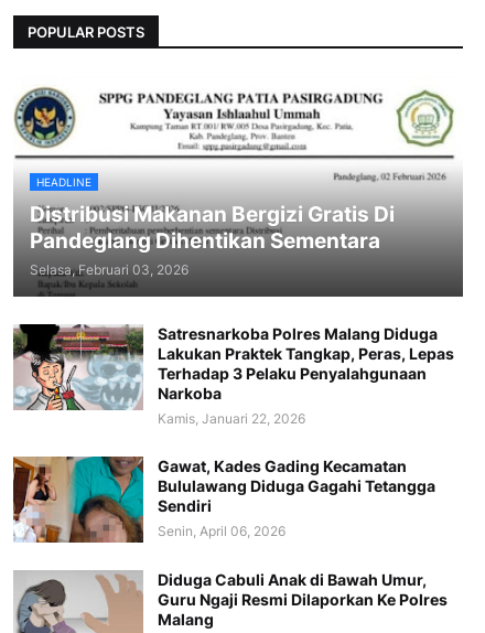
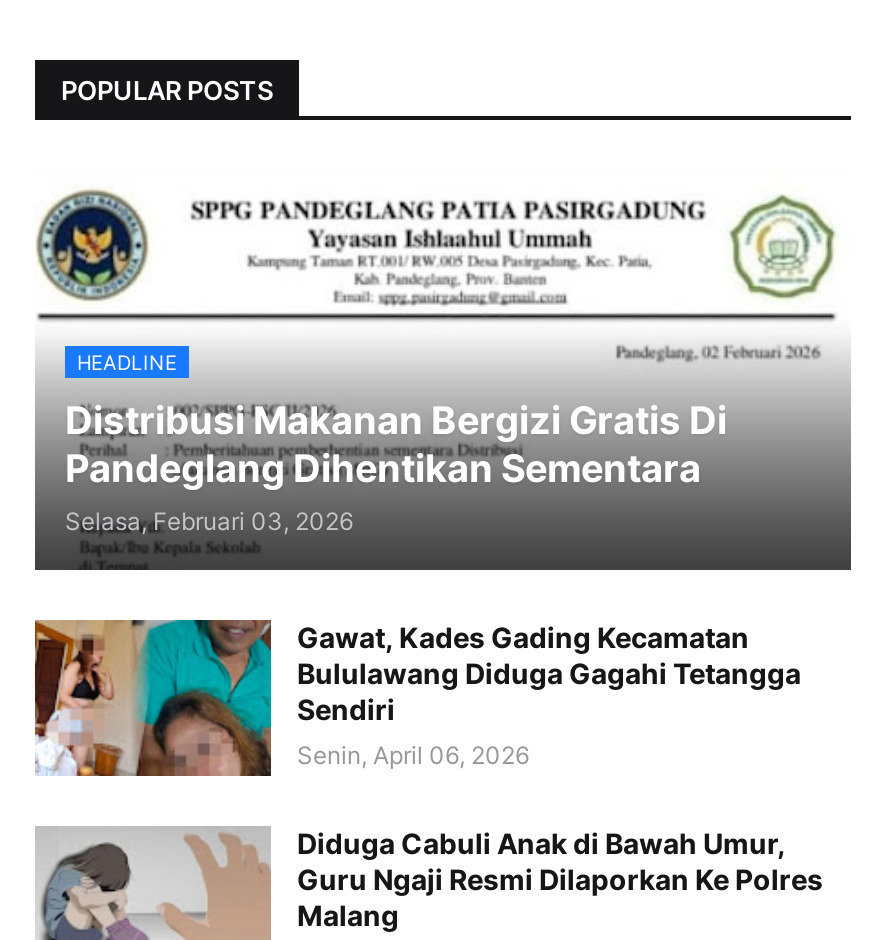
- [image]
- Satresnarkoba Polres Malang Diduga
- Lakukan Praktek Tangkap, Peras, Lepas
- Terhadap 3 Pelaku Penyalahgunaan
- Narkoba
- Kamis, Januari 22, 2026
